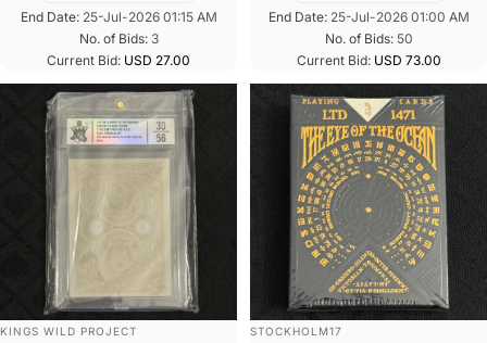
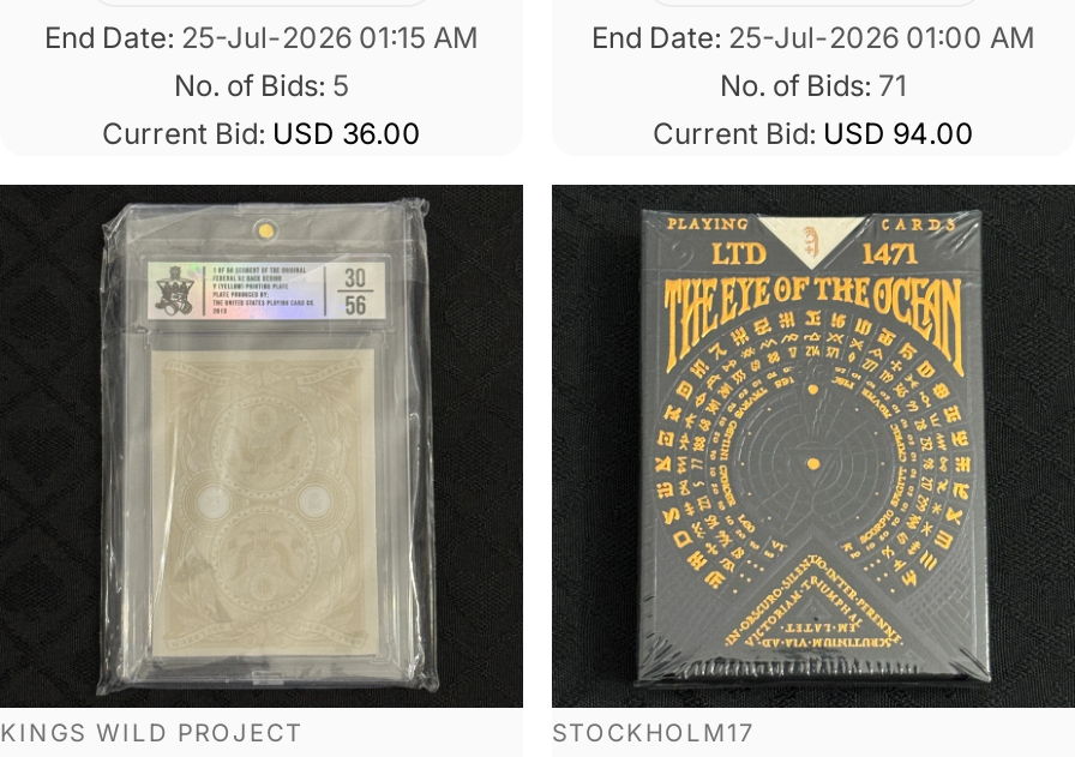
- No. of Bids: 3
+ No. of Bids: 5

- No. of Bids: 50
+ No. of Bids: 71

- Current Bid: USD 27.00
+ Current Bid: USD 36.00

- Current Bid: USD 73.00
+ Current Bid: USD 94.00
